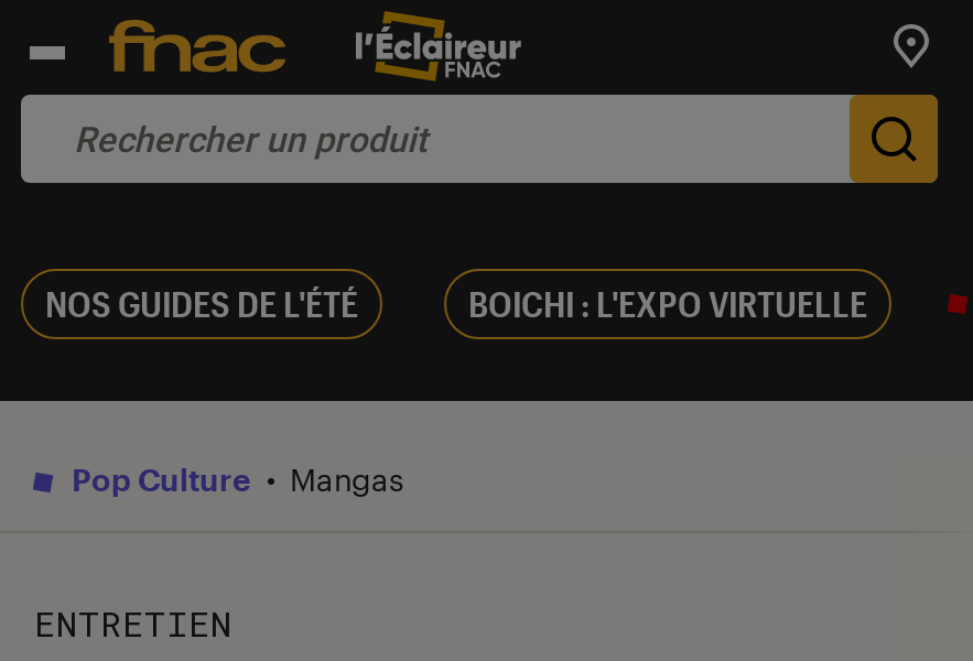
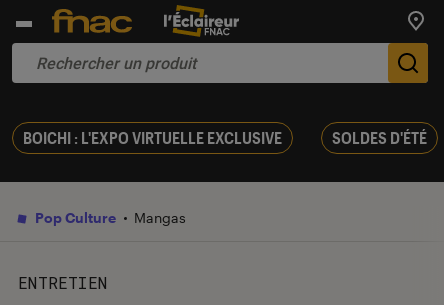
- NOS GUIDES DE L'ÉTÉ
- BOICHI : L'EXPO VIRTUELLE
+ BOICHI : L'EXPO VIRTUELLE EXCLUSIVE
+ SOLDES D'ÉTÉ
